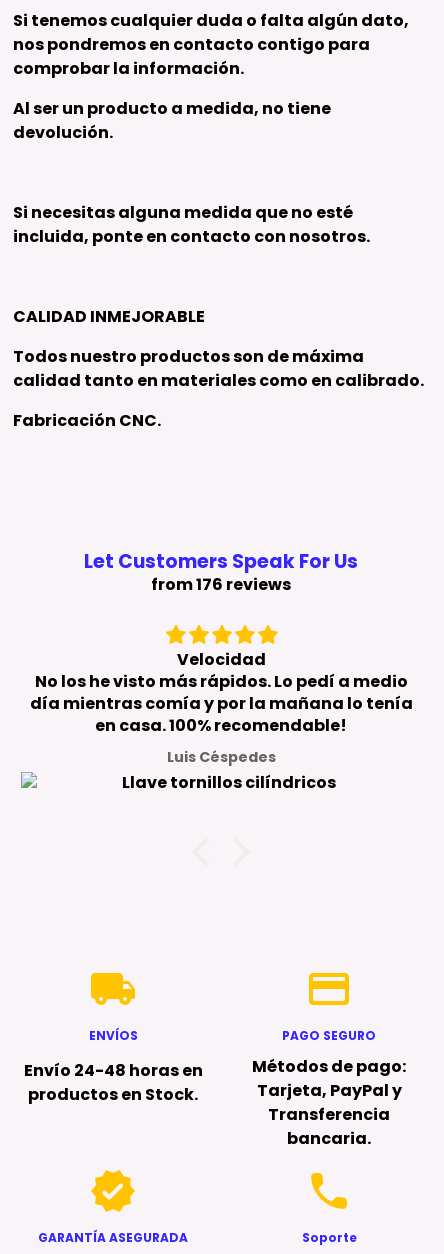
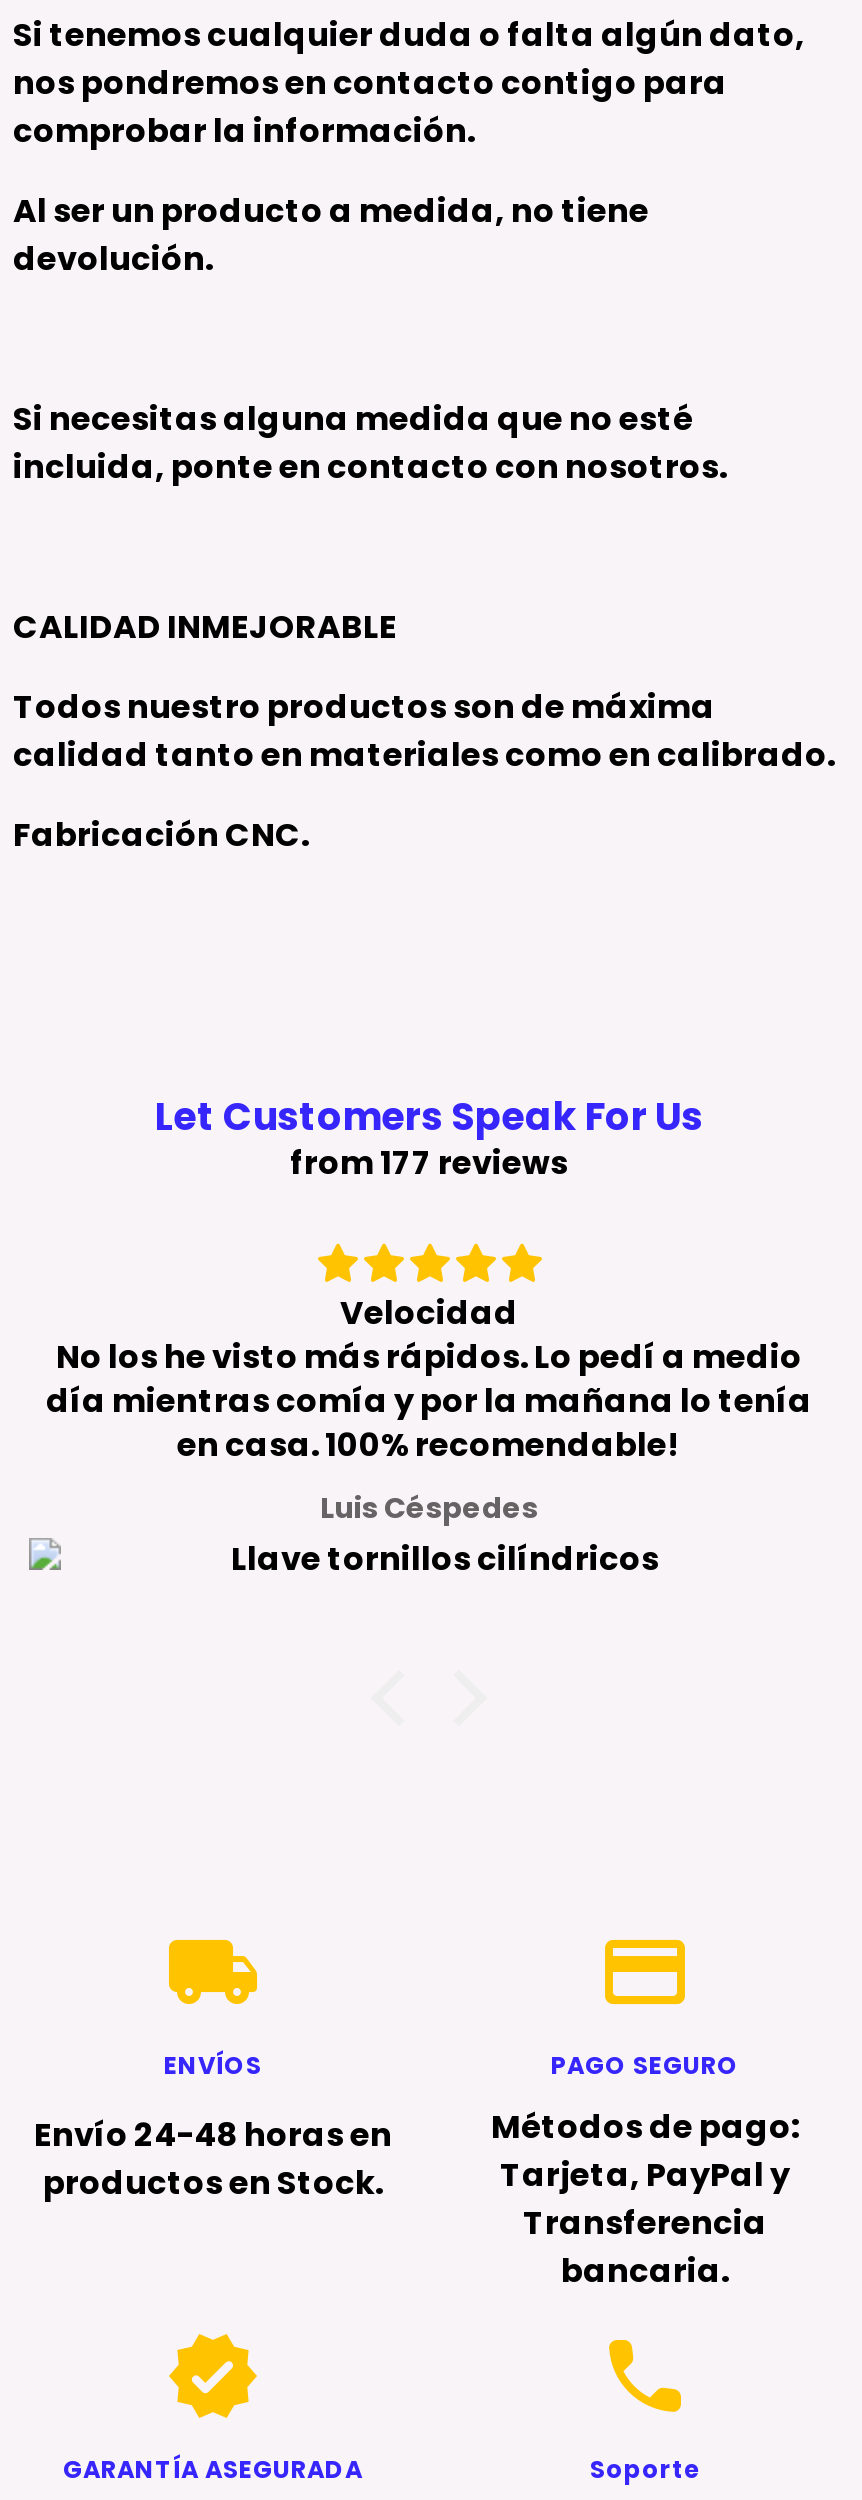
- from 176 reviews
+ from 177 reviews
